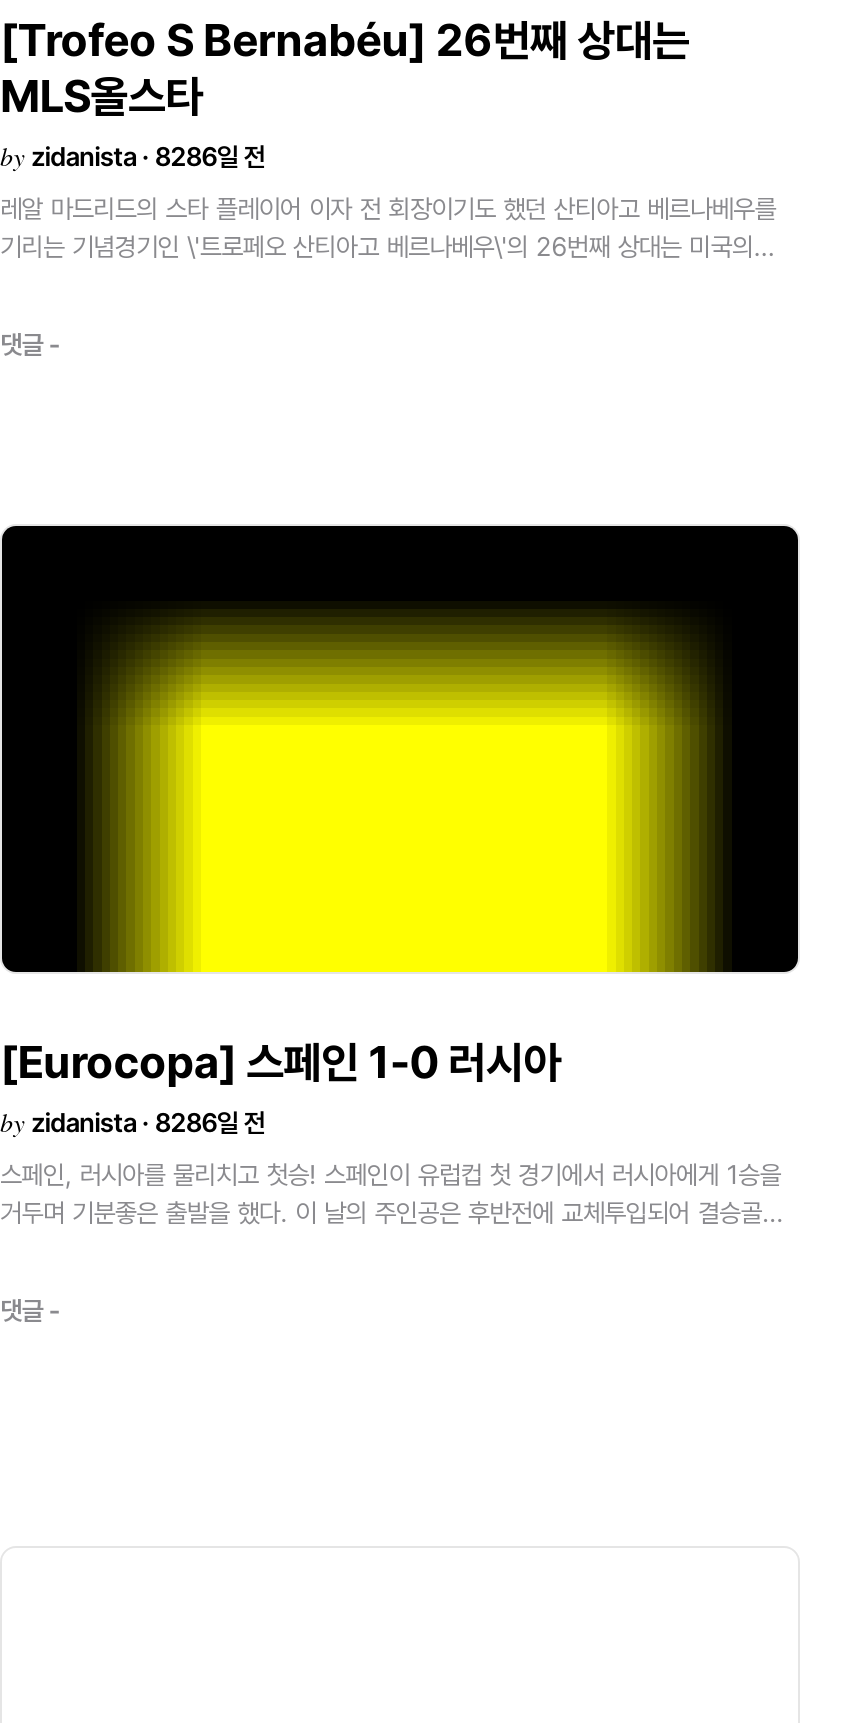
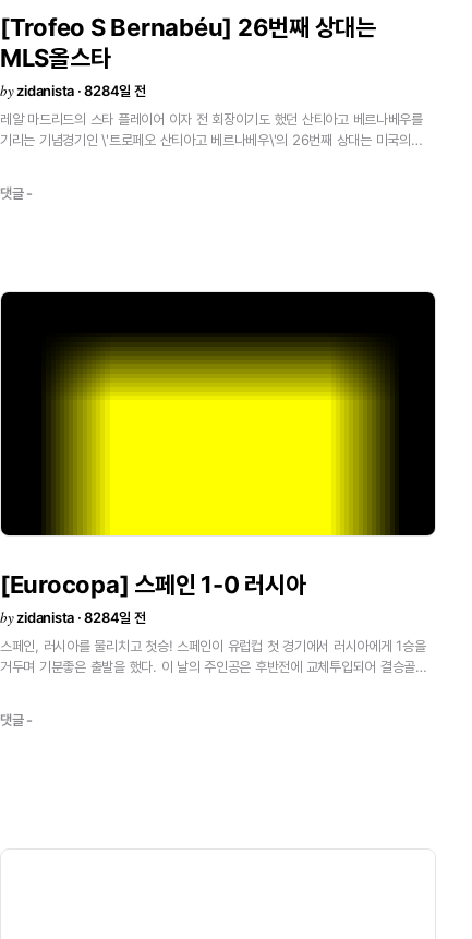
- by zidanista · 8286일 전
+ by zidanista · 8284일 전

- by zidanista · 8286일 전
+ by zidanista · 8284일 전
